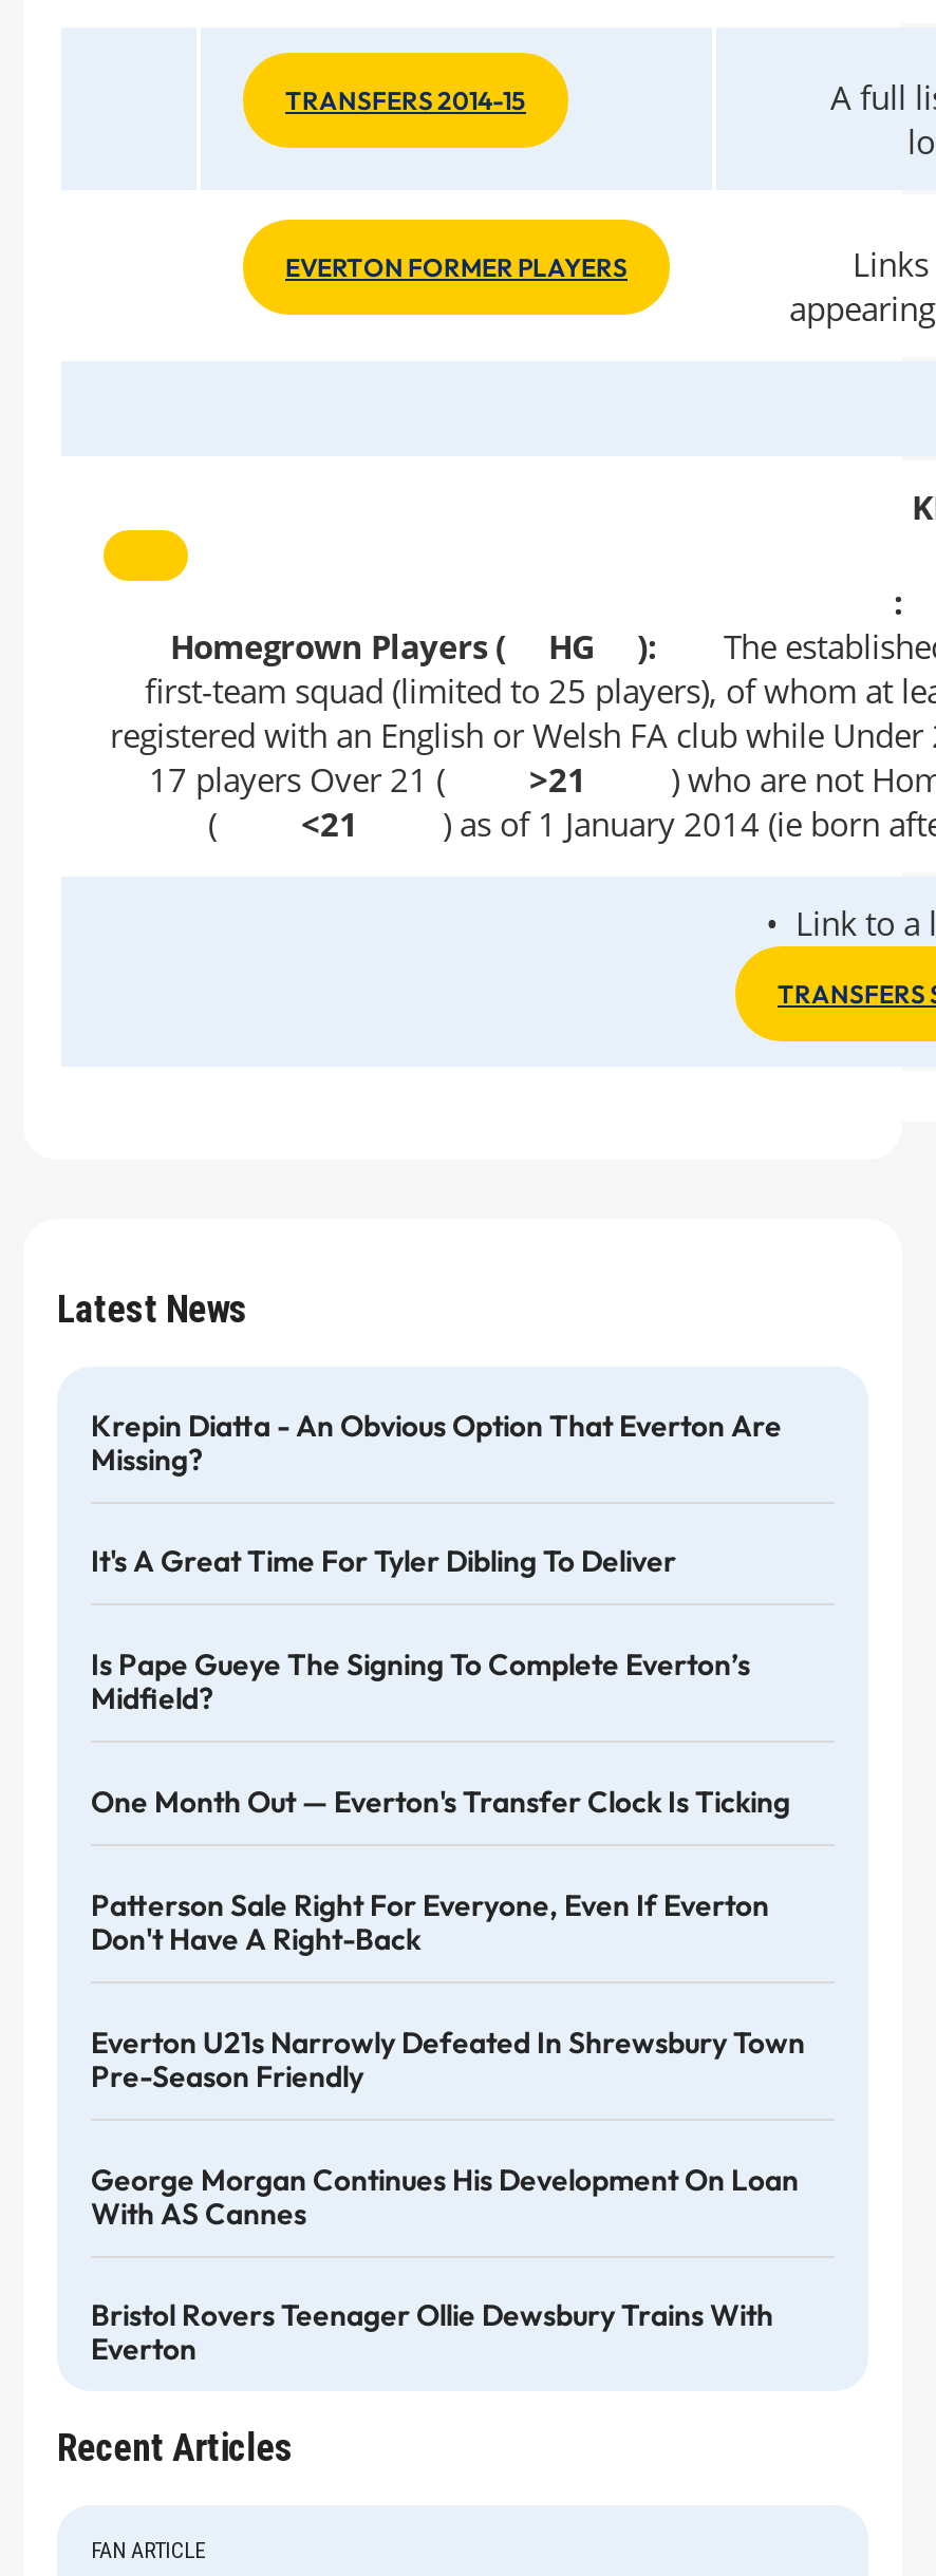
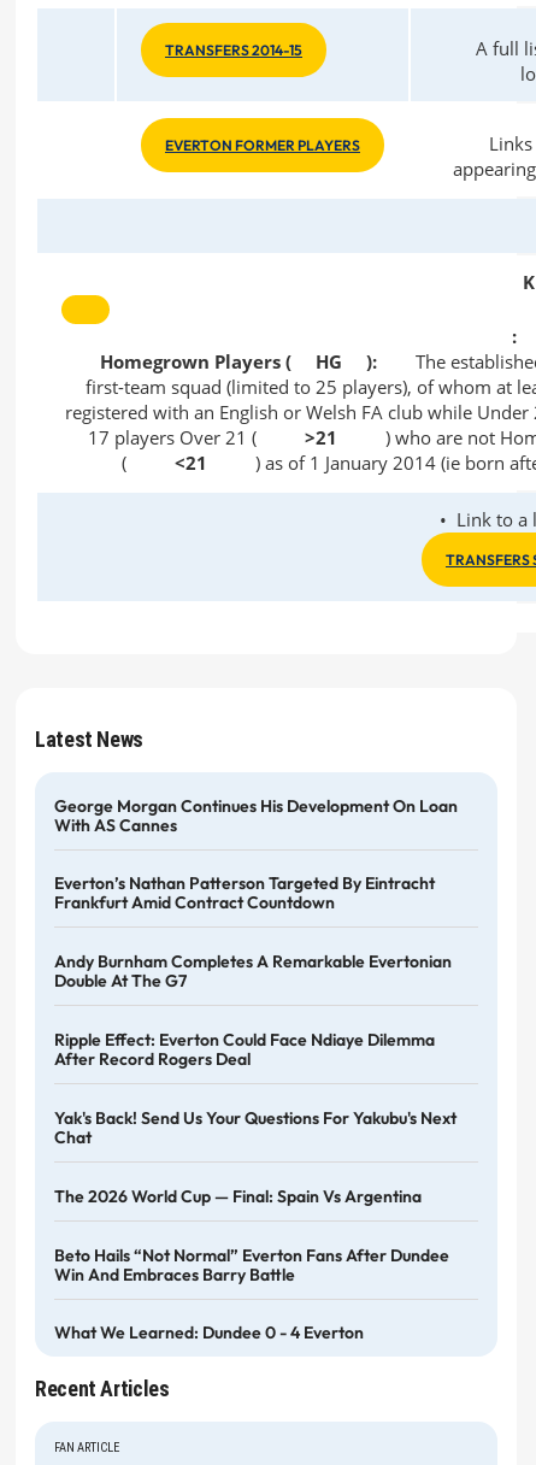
- Krepin Diatta - An Obvious Option That Everton Are
- Missing?
- It's A Great Time For Tyler Dibling To Deliver
- Is Pape Gueye The Signing To Complete Everton’s
- Midfield?
- One Month Out — Everton's Transfer Clock Is Ticking
- Patterson Sale Right For Everyone, Even If Everton
- Don't Have A Right-Back
- Everton U21s Narrowly Defeated In Shrewsbury Town
- Pre-Season Friendly

moved up: George Morgan Continues His Development On Loan | With AS Cannes

- Bristol Rovers Teenager Ollie Dewsbury Trains With
- Everton
+ Everton’s Nathan Patterson Targeted By Eintracht
+ Frankfurt Amid Contract Countdown
+ Andy Burnham Completes A Remarkable Evertonian
+ Double At The G7
+ Ripple Effect: Everton Could Face Ndiaye Dilemma
+ After Record Rogers Deal
+ Yak's Back! Send Us Your Questions For Yakubu's Next
+ Chat
+ The 2026 World Cup — Final: Spain Vs Argentina
+ Beto Hails “not Normal” Everton Fans After Dundee
+ Win And Embraces Barry Battle
+ What We Learned: Dundee 0 - 4 Everton
